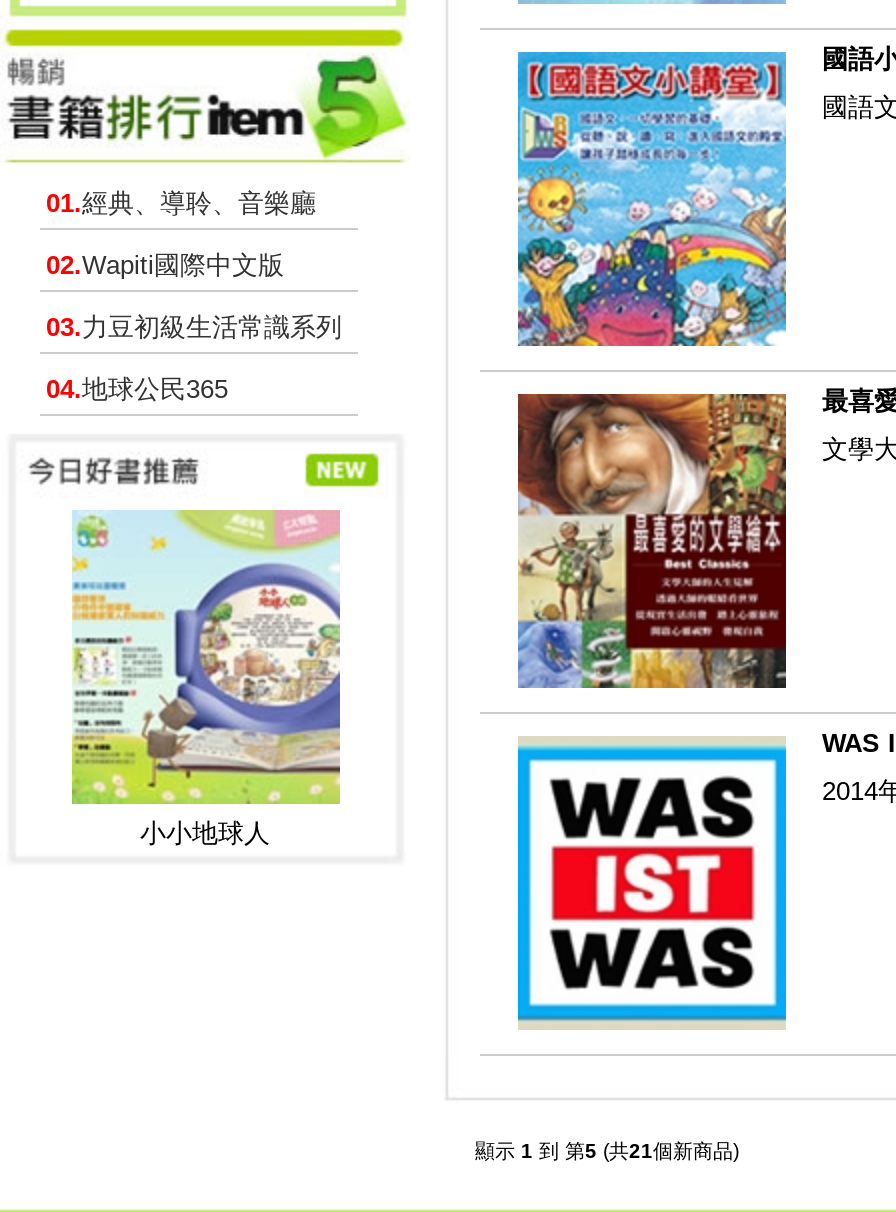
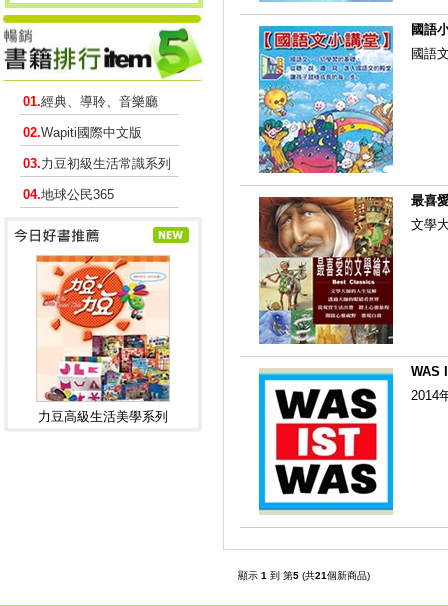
- [image]
- 小小地球人
+ [image]
+ 力豆高級生活美學系列
